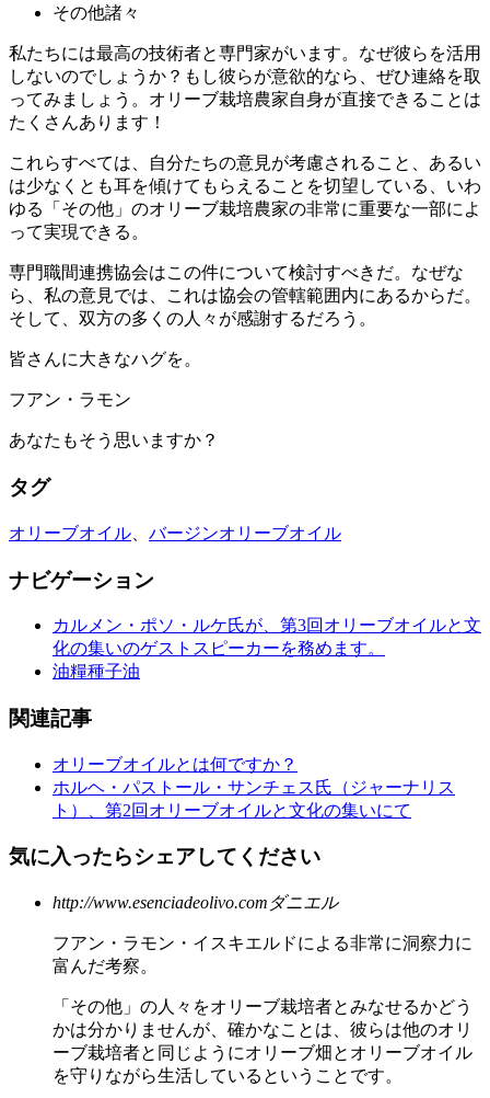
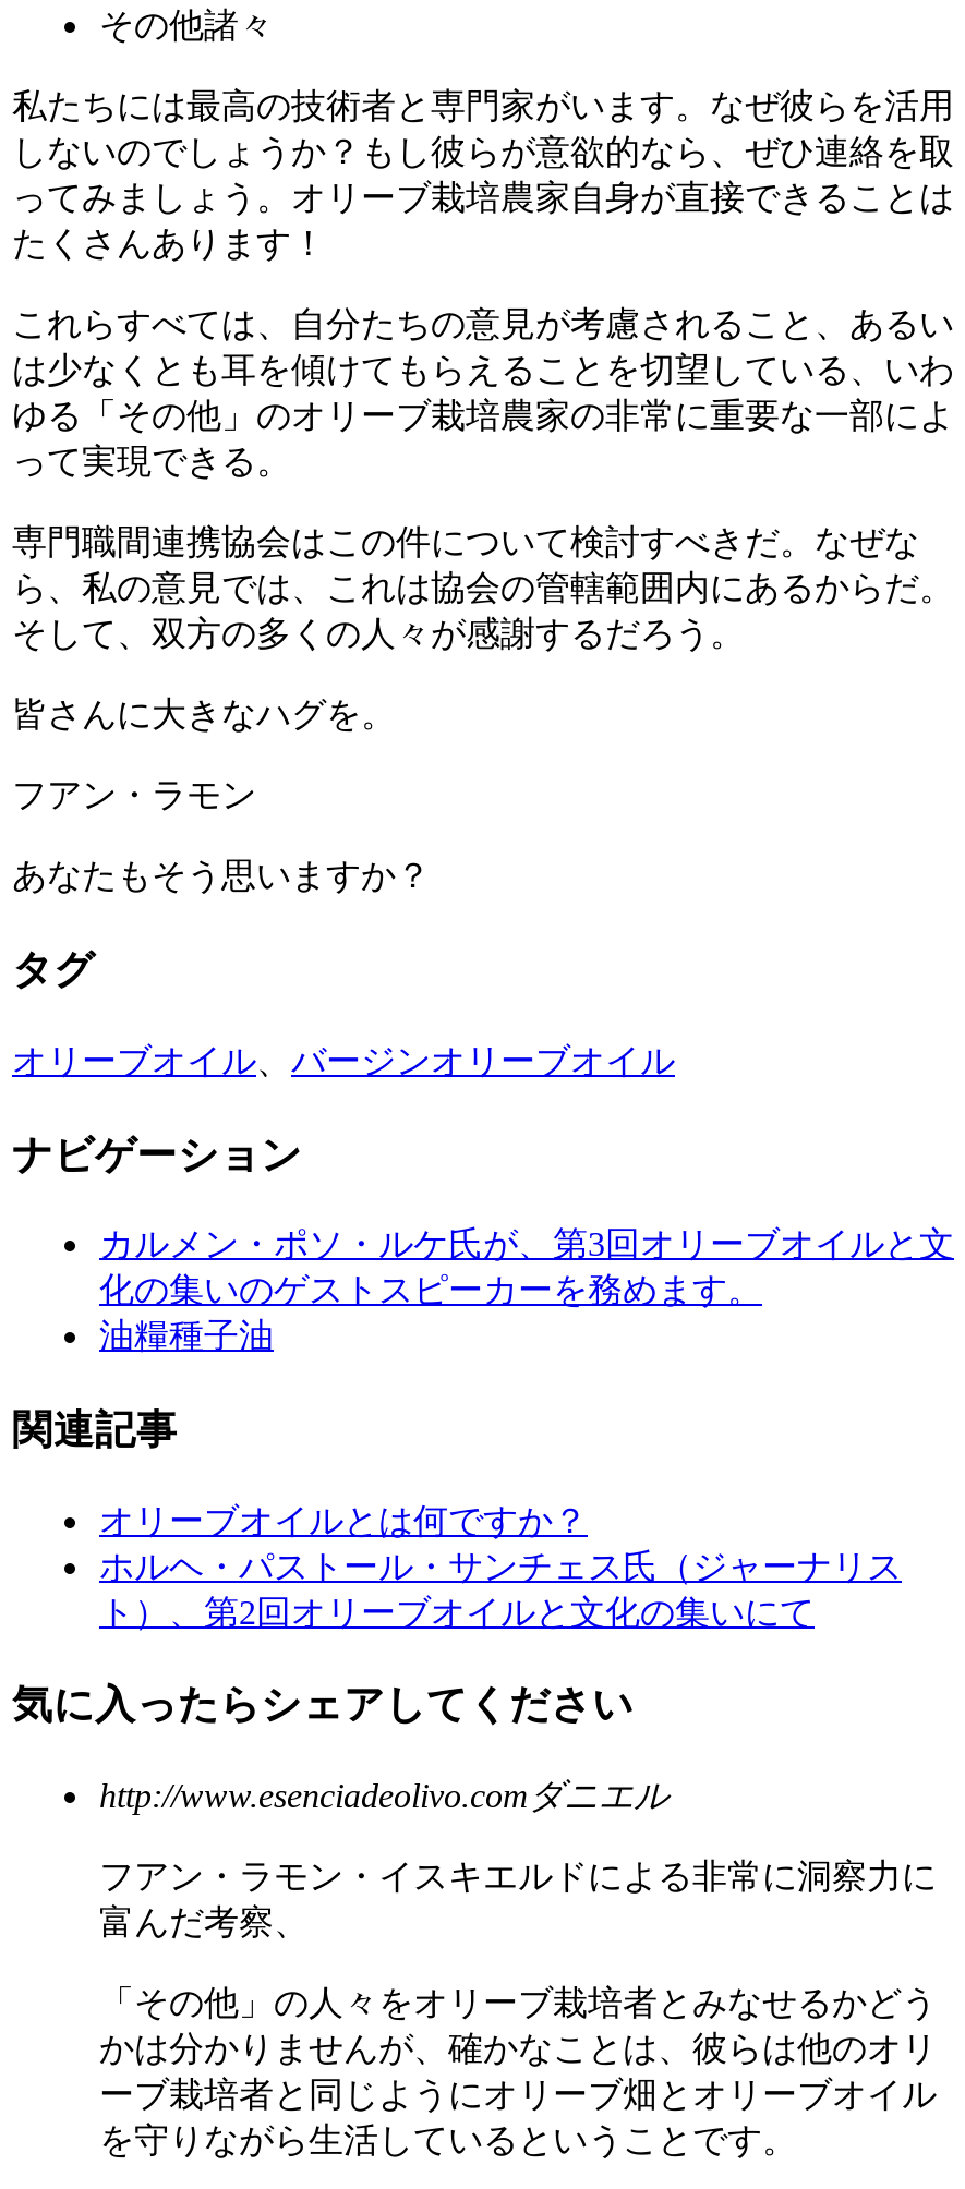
- 富んだ考察。
+ 富んだ考察、
